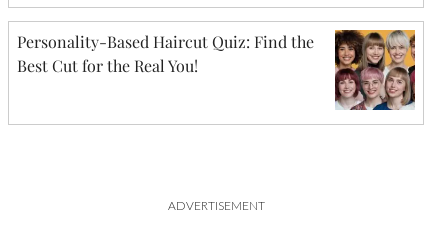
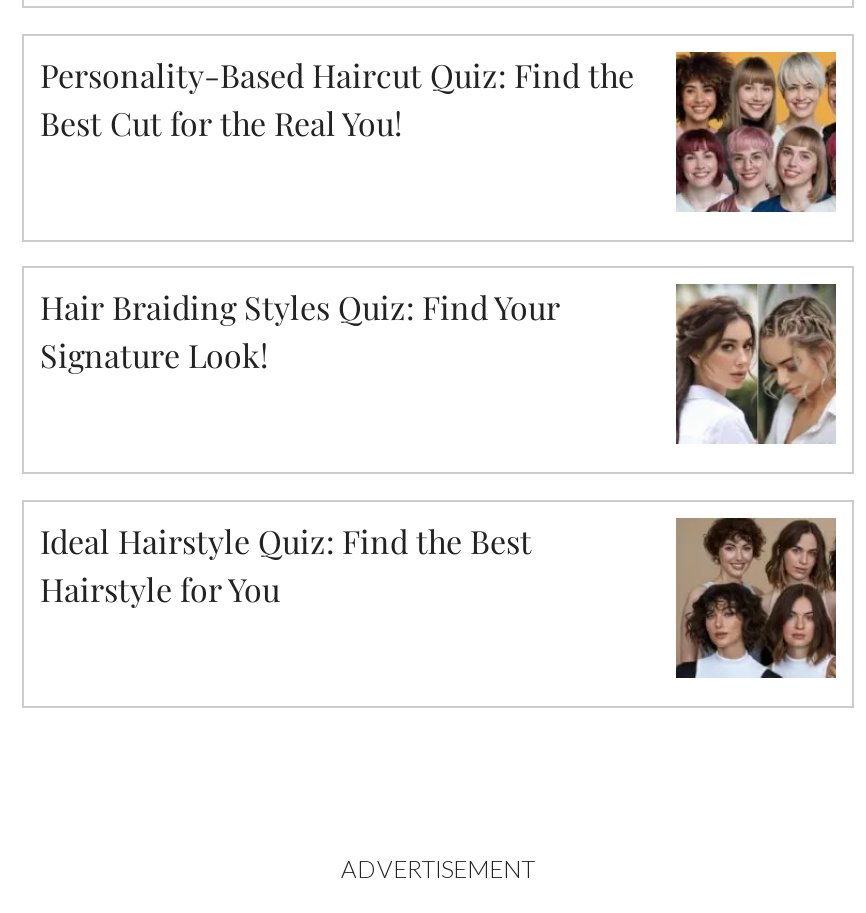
+ Hair Braiding Styles Quiz: Find Your
+ Signature Look!

+ Ideal Hairstyle Quiz: Find the Best
+ Hairstyle for You

+ [image]

+ [image]
